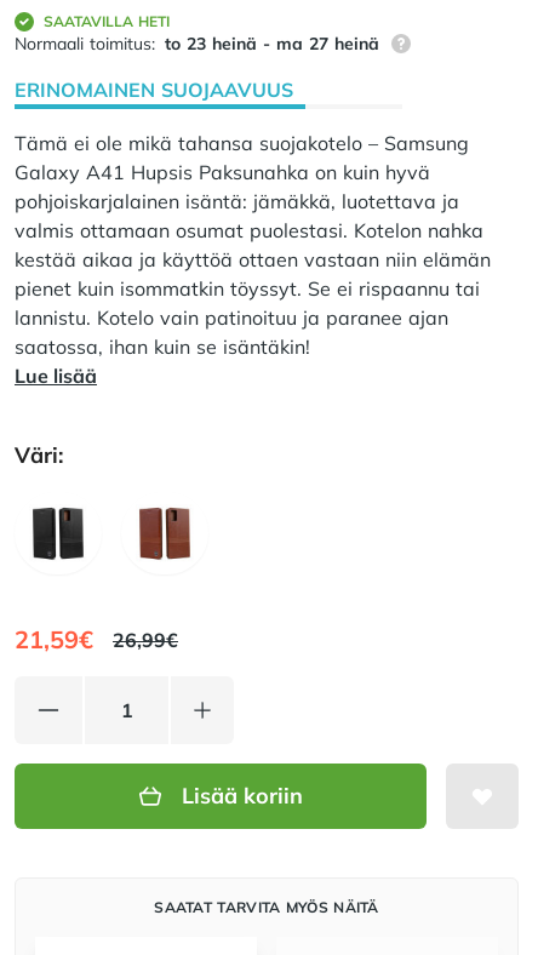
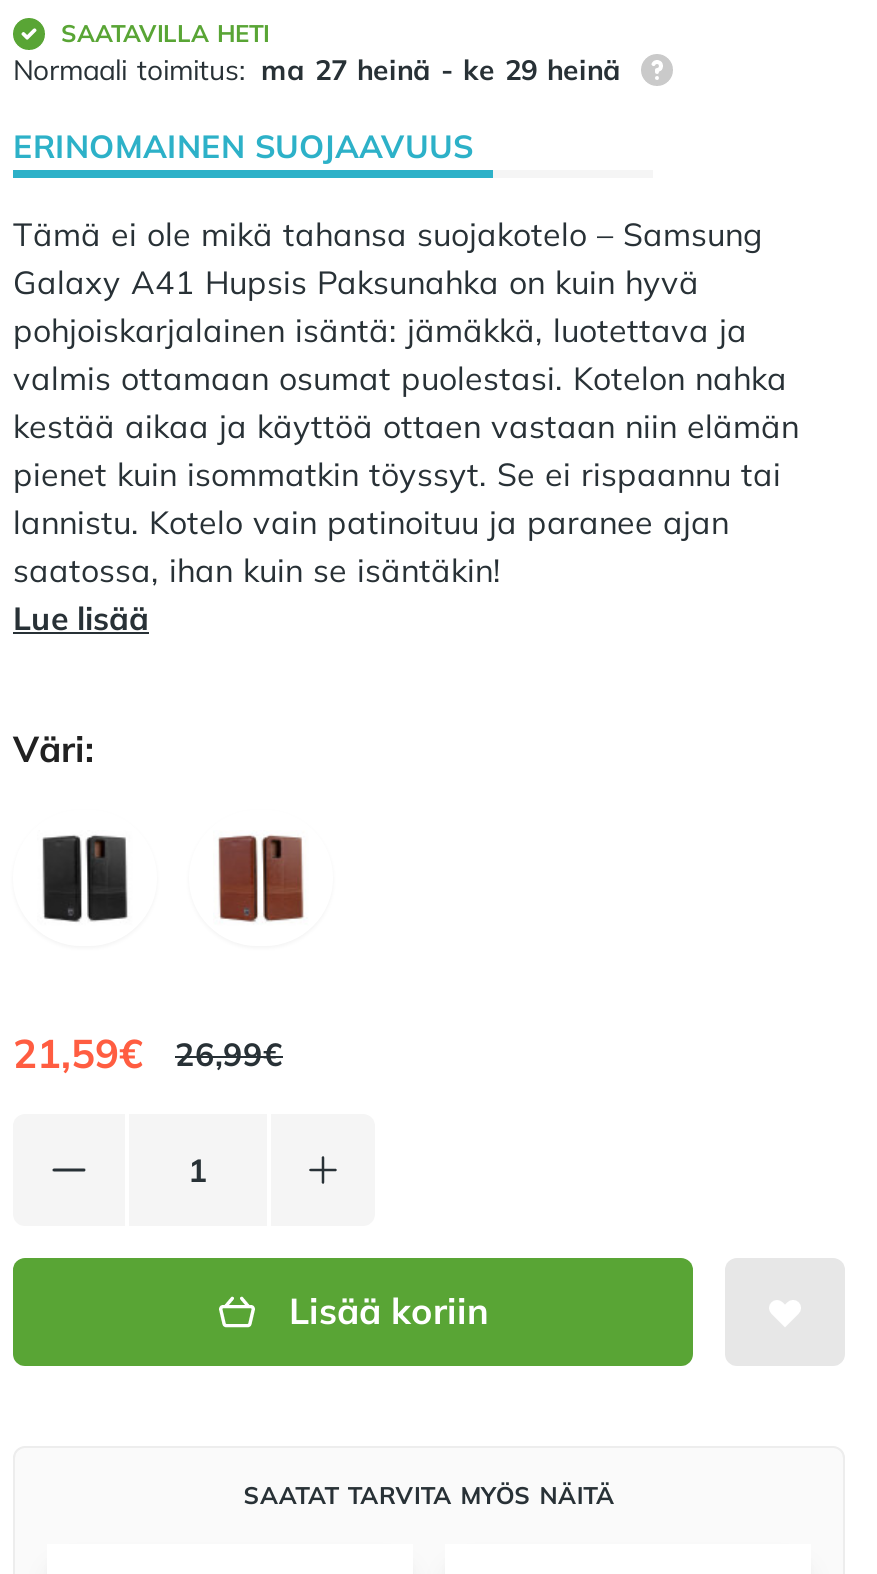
- Normaali toimitus: to 23 heinä - ma 27 heinä
+ Normaali toimitus: ma 27 heinä - ke 29 heinä
